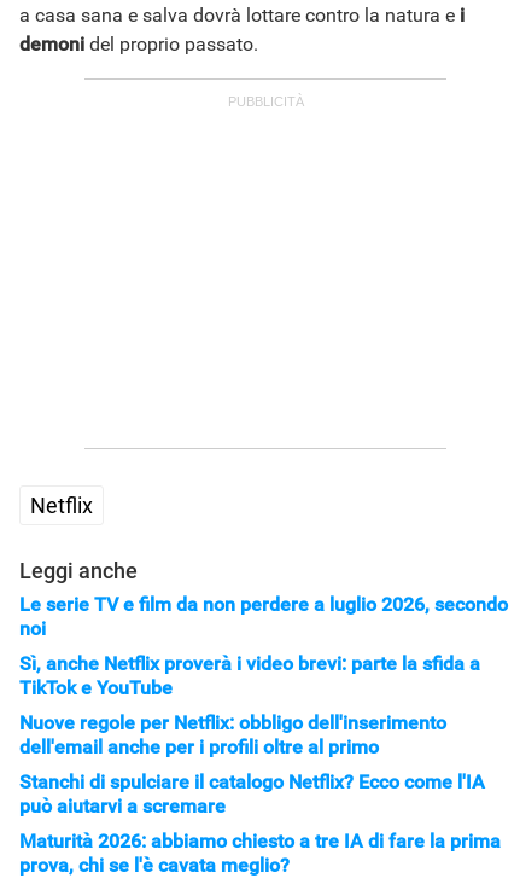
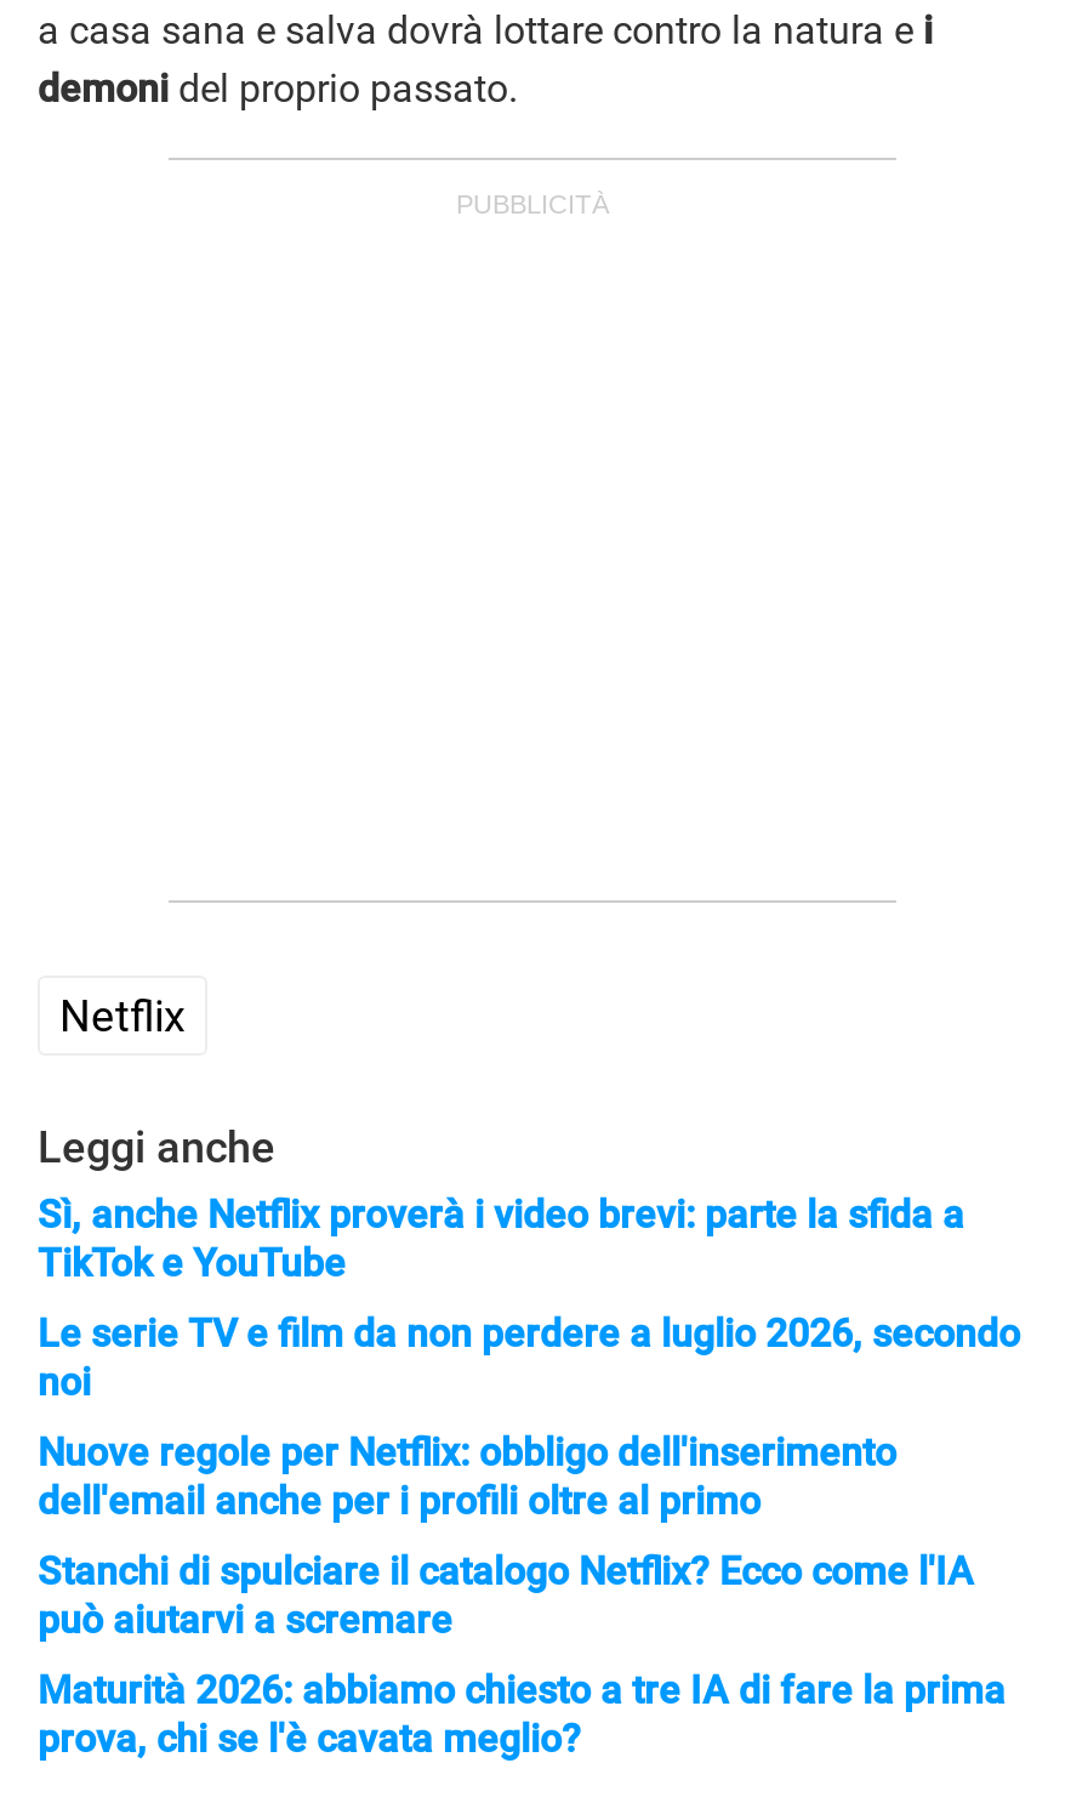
moved down: Le serie TV e film da non perdere a luglio 2026, secondo | noi

moved up: Sì, anche Netflix proverà i video brevi: parte la sfida a | TikTok e YouTube
